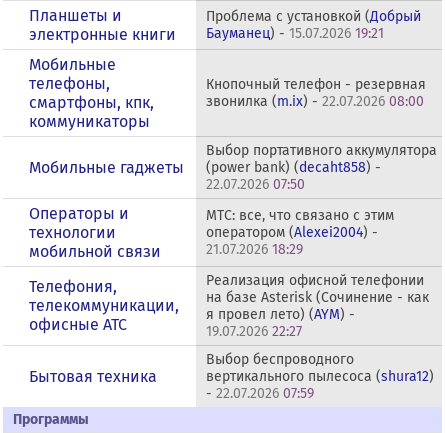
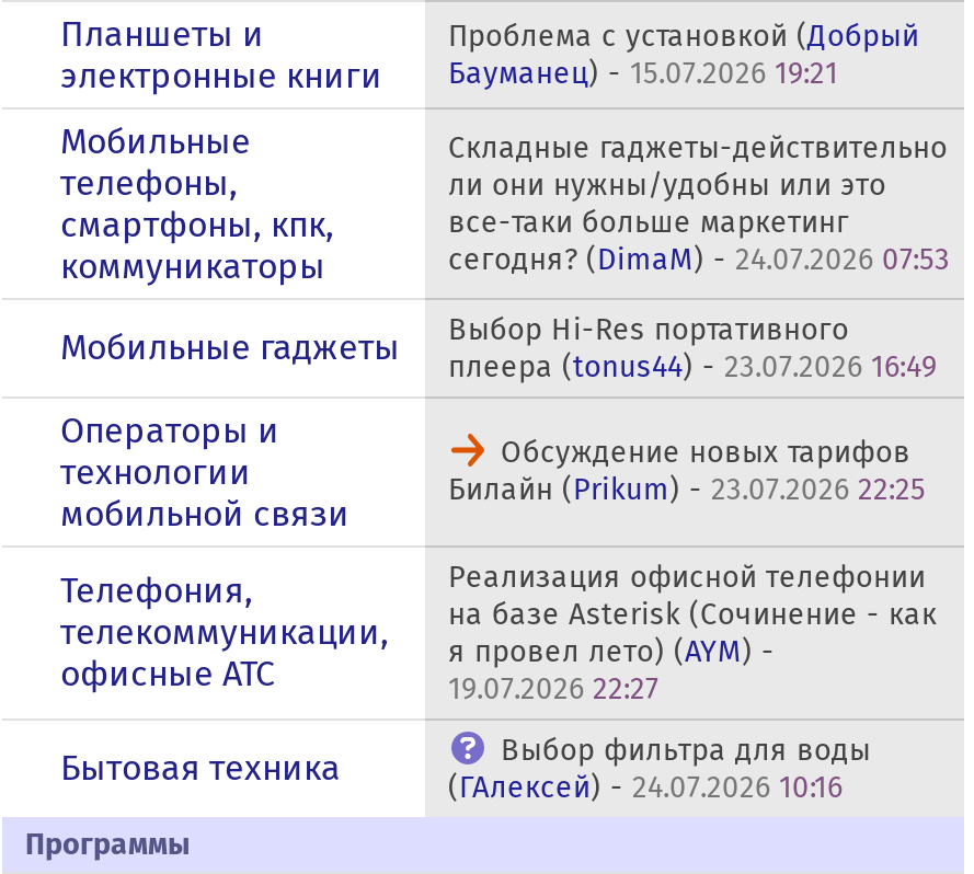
- Кнопочный телефон - резервная
- звонилка (m.ix) - 22.07.2026 08:00
+ Складные гаджеты-действительно
+ ли они нужны/удобны или это
+ все-таки больше маркетинг
+ сегодня? (DimaM) - 24.07.2026 07:53

- Выбор портативного аккумулятора
- (power bank) (decaht858) -
- 22.07.2026 07:50
+ Выбор Hi-Res портативного
+ плеера (tonus44) - 23.07.2026 16:49

- МТС: все, что связано с этим
- оператором (Alexei2004) -
- 21.07.2026 18:29
+ Обсуждение новых тарифов
+ Билайн (Prikum) - 23.07.2026 22:25

- Выбор беспроводного
- вертикального пылесоса (shura12)
- - 22.07.2026 07:59
+ Выбор фильтра для воды
+ (ГАлексей) - 24.07.2026 10:16
